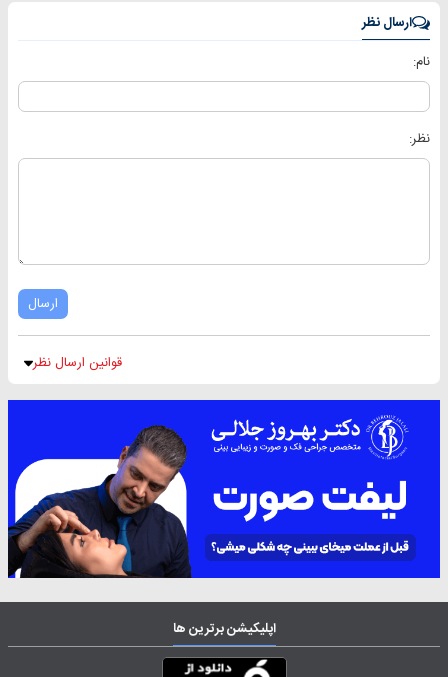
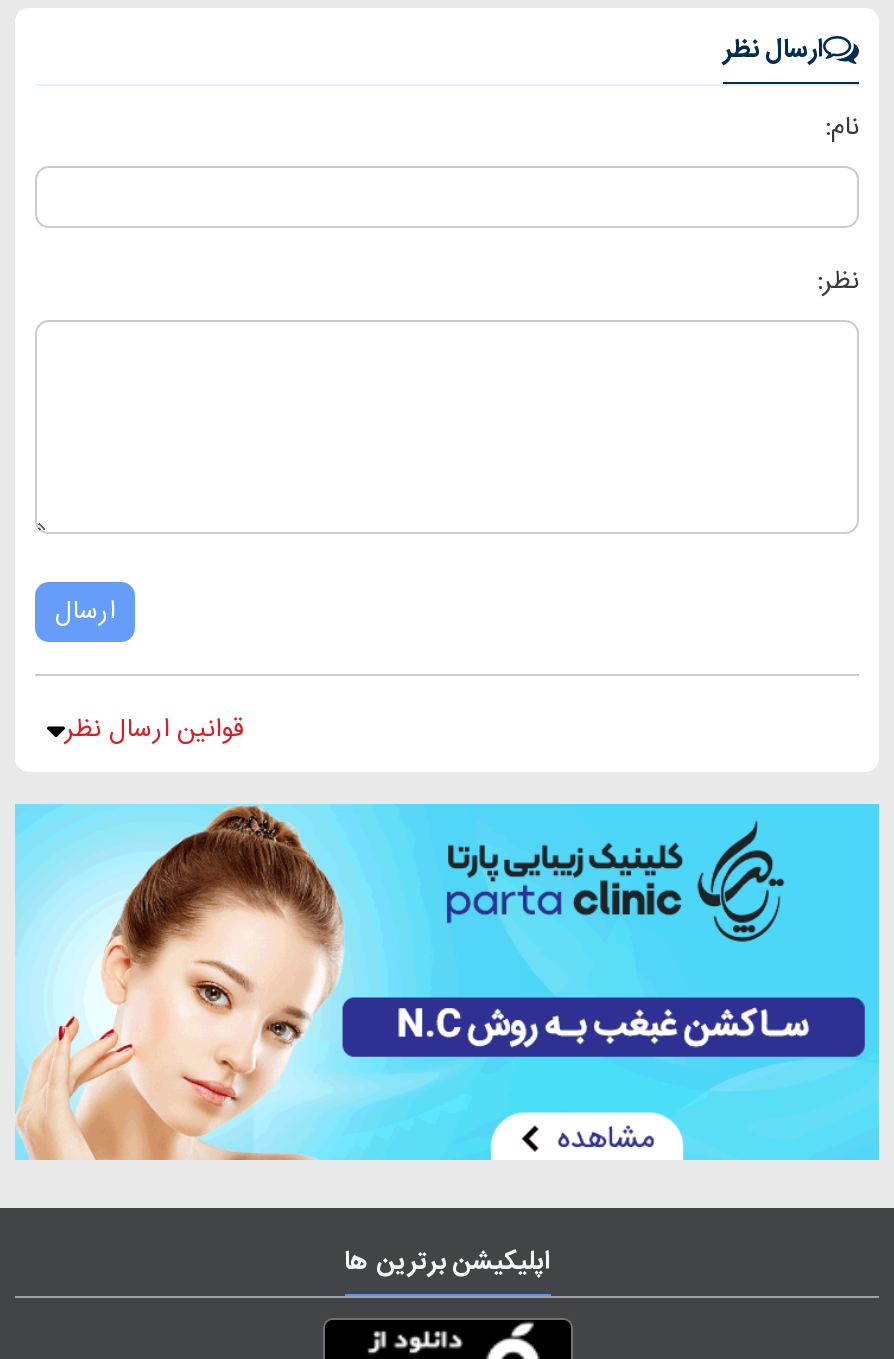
- [image]
+ [image]
